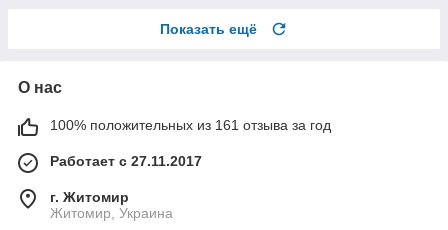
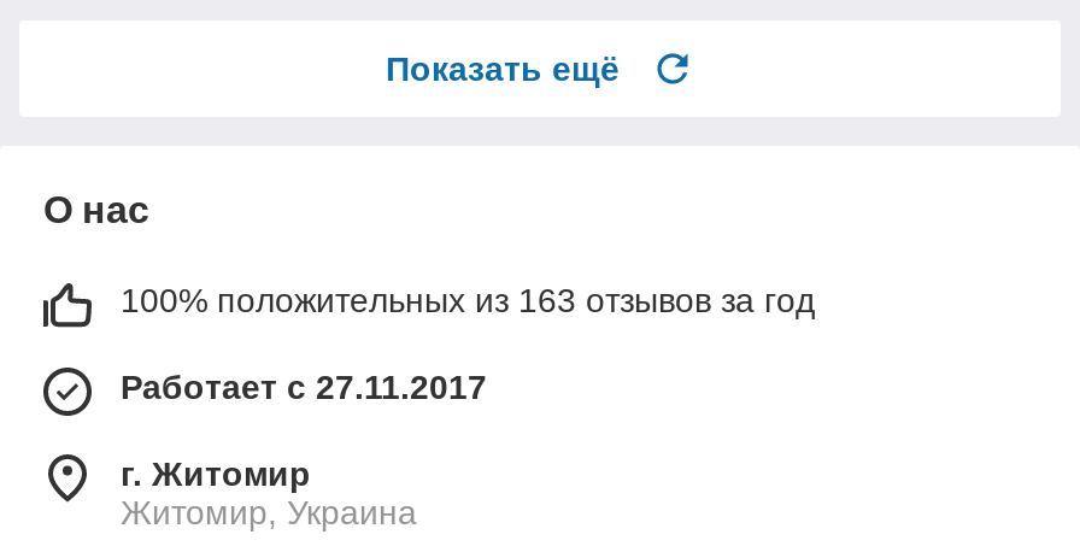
- 100% положительных из 161 отзыва за год
+ 100% положительных из 163 отзывов за год
